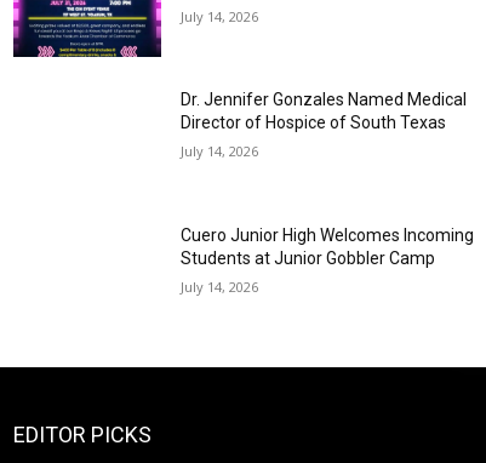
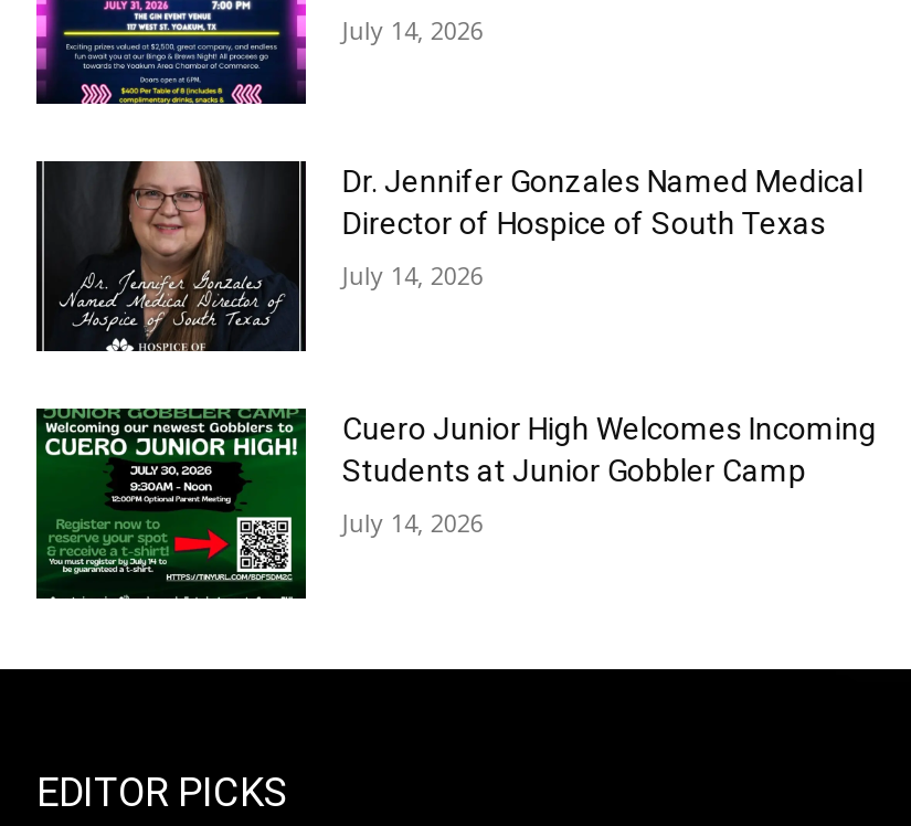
+ [image]

+ [image]
